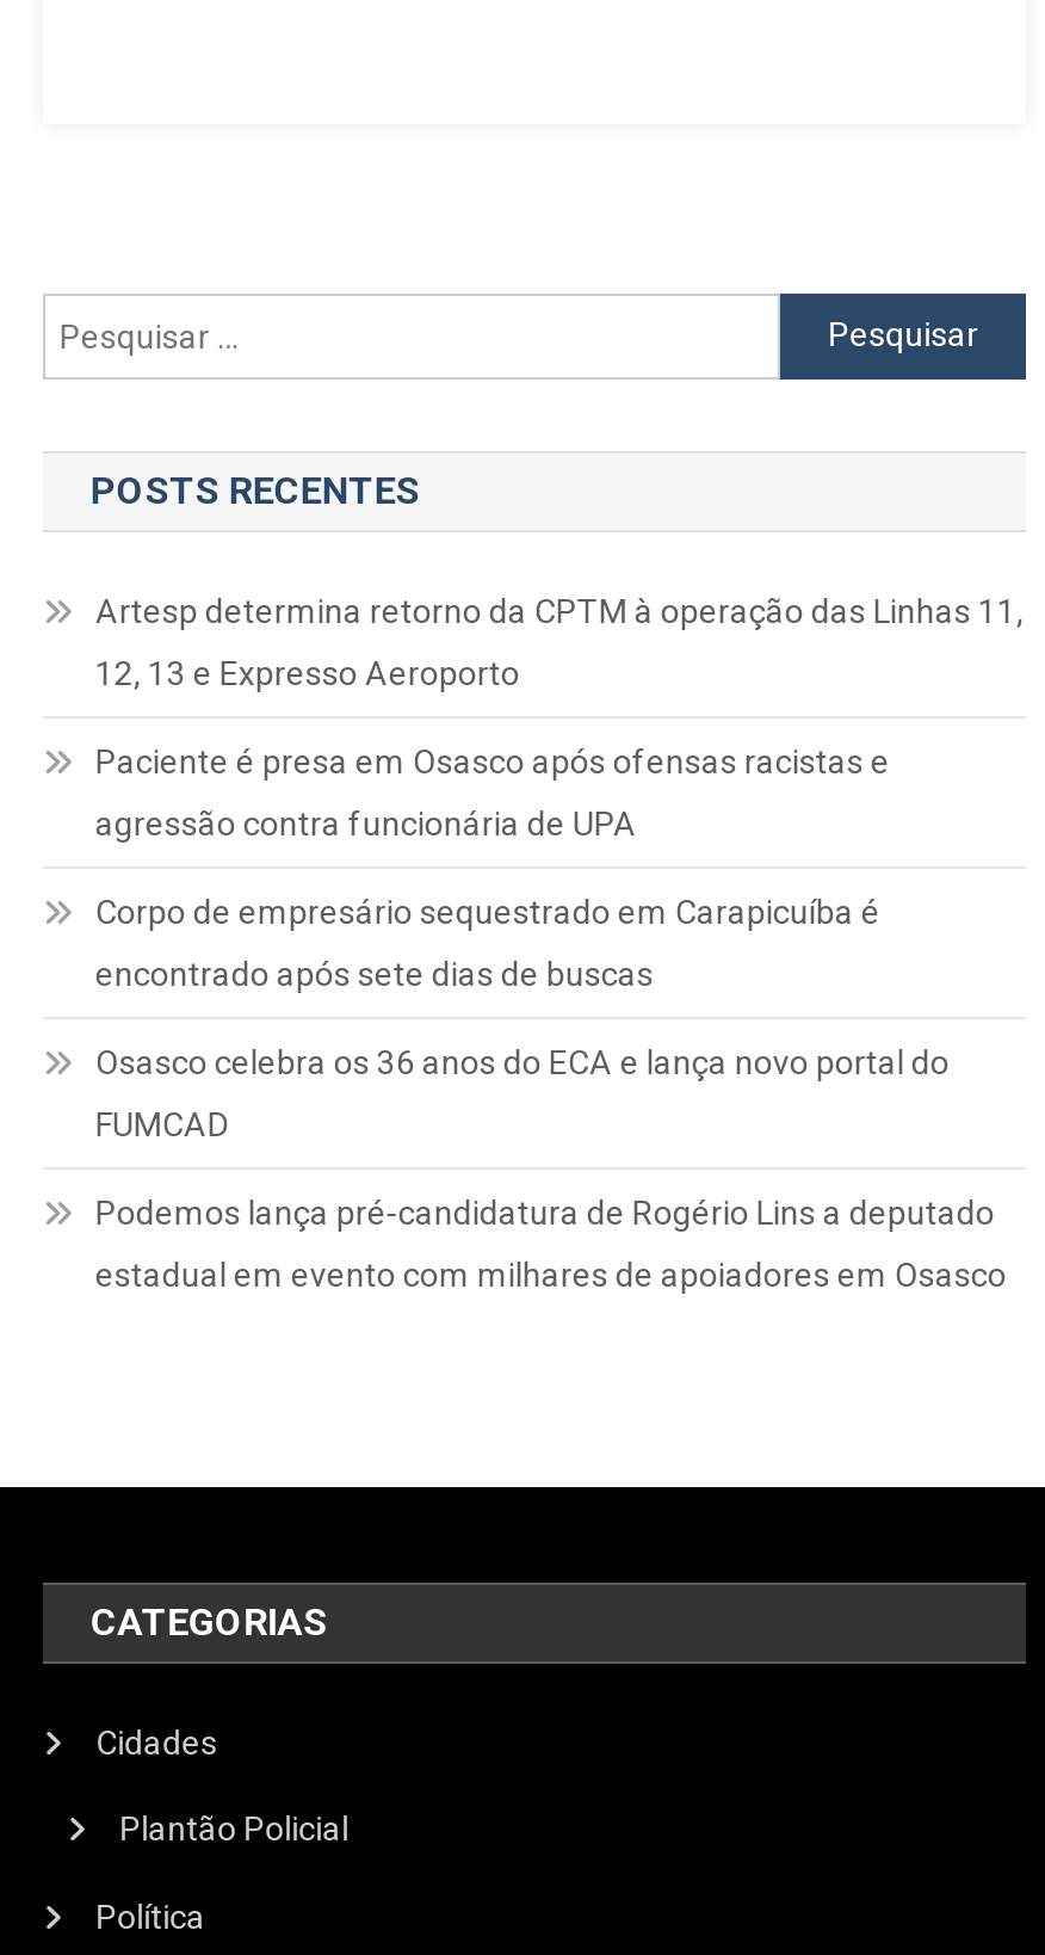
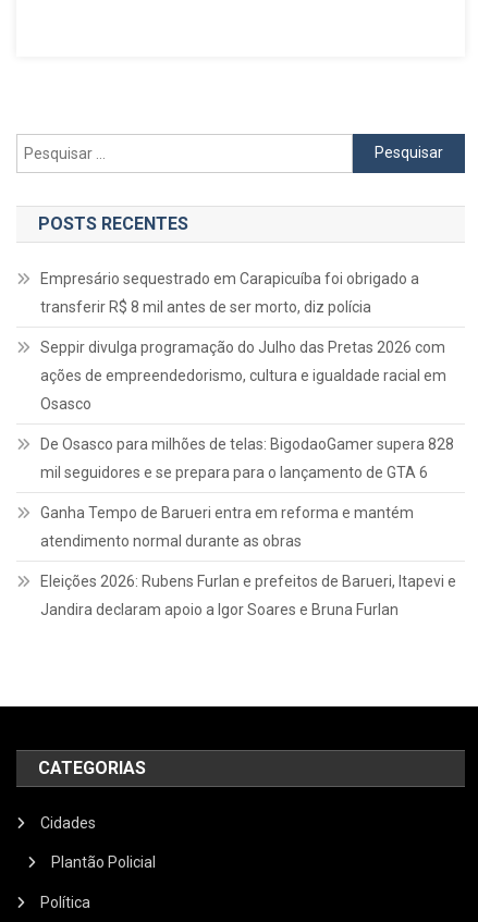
- Artesp determina retorno da CPTM à operação das Linhas 11,
- 12, 13 e Expresso Aeroporto
- Paciente é presa em Osasco após ofensas racistas e
- agressão contra funcionária de UPA
- Corpo de empresário sequestrado em Carapicuíba é
- encontrado após sete dias de buscas
- Osasco celebra os 36 anos do ECA e lança novo portal do
- FUMCAD
- Podemos lança pré-candidatura de Rogério Lins a deputado
- estadual em evento com milhares de apoiadores em Osasco
+ Empresário sequestrado em Carapicuíba foi obrigado a
+ transferir R$ 8 mil antes de ser morto, diz polícia
+ Seppir divulga programação do Julho das Pretas 2026 com
+ ações de empreendedorismo, cultura e igualdade racial em
+ Osasco
+ De Osasco para milhões de telas: BigodaoGamer supera 828
+ mil seguidores e se prepara para o lançamento de GTA 6
+ Ganha Tempo de Barueri entra em reforma e mantém
+ atendimento normal durante as obras
+ Eleições 2026: Rubens Furlan e prefeitos de Barueri, Itapevi e
+ Jandira declaram apoio a Igor Soares e Bruna Furlan
